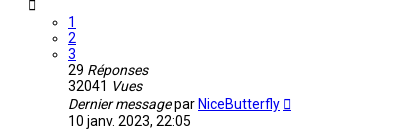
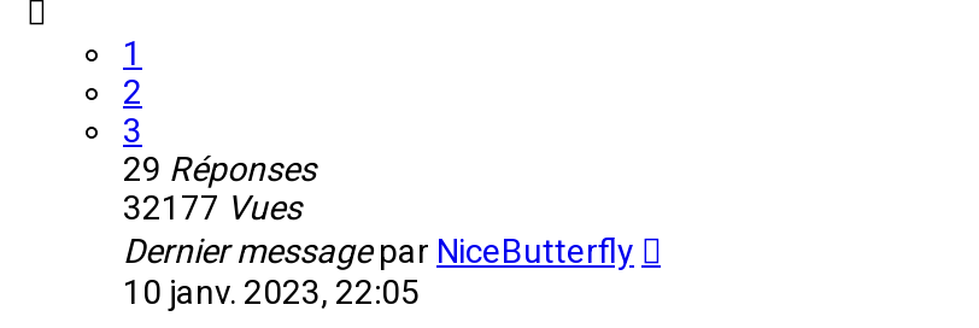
- 32041 Vues
+ 32177 Vues
